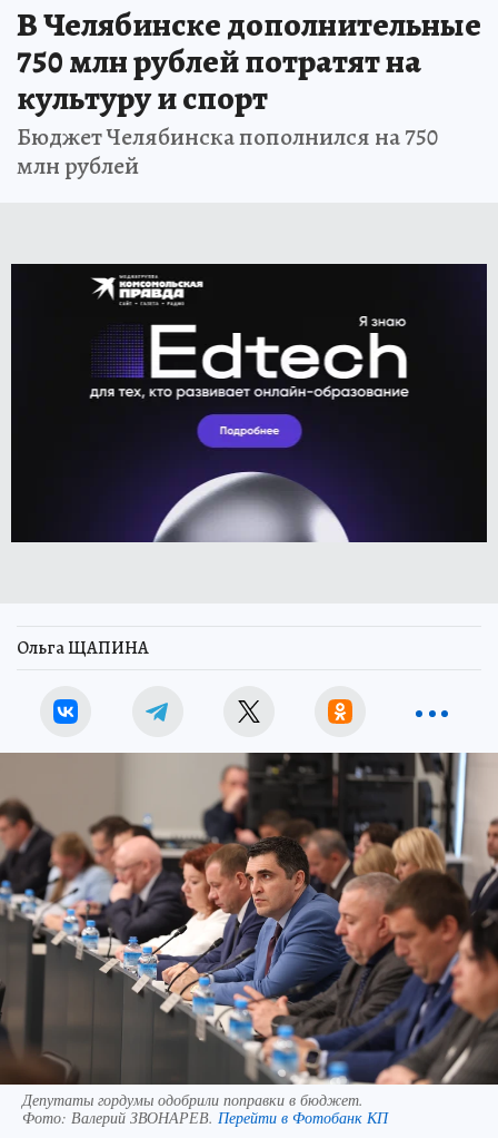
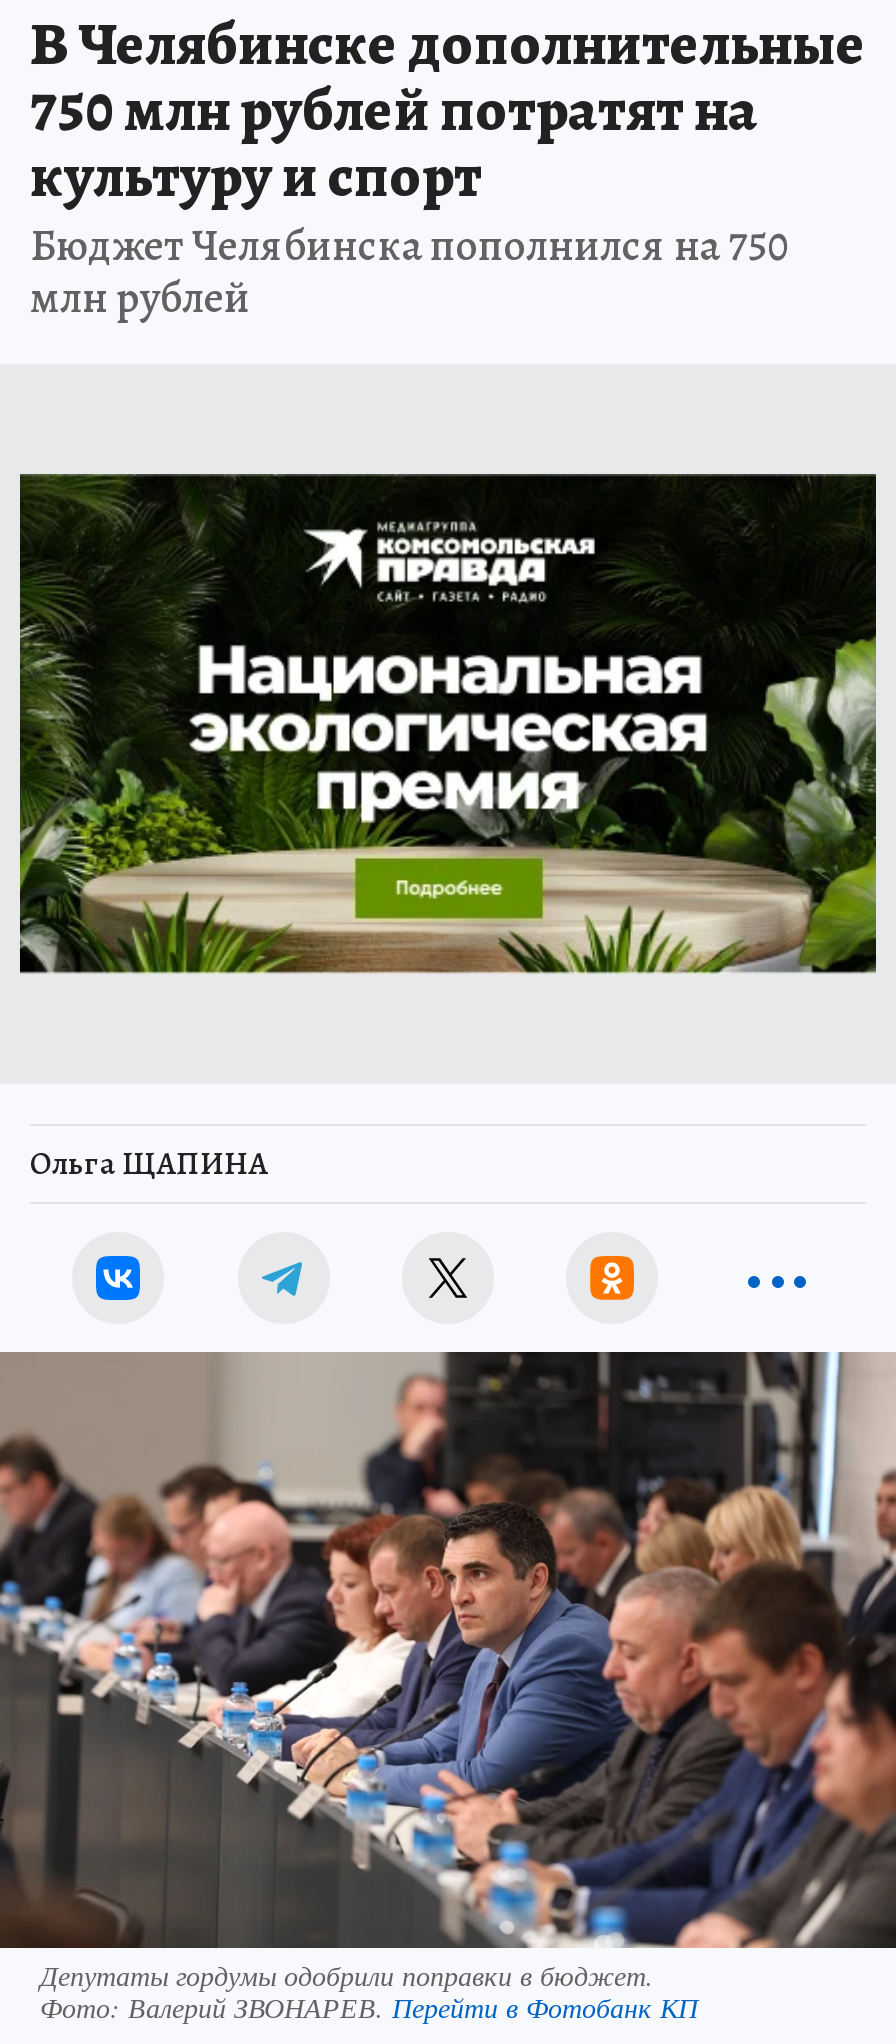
- [image]
+ [image]
